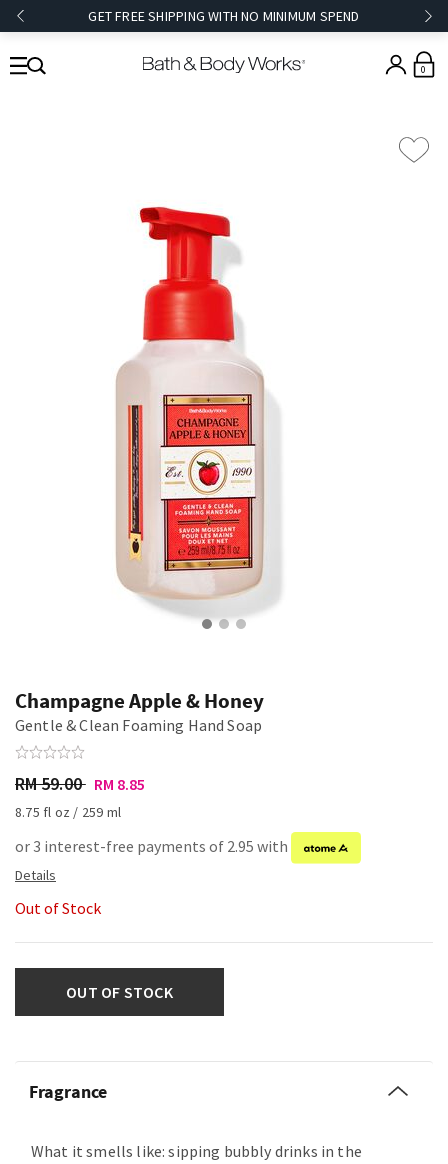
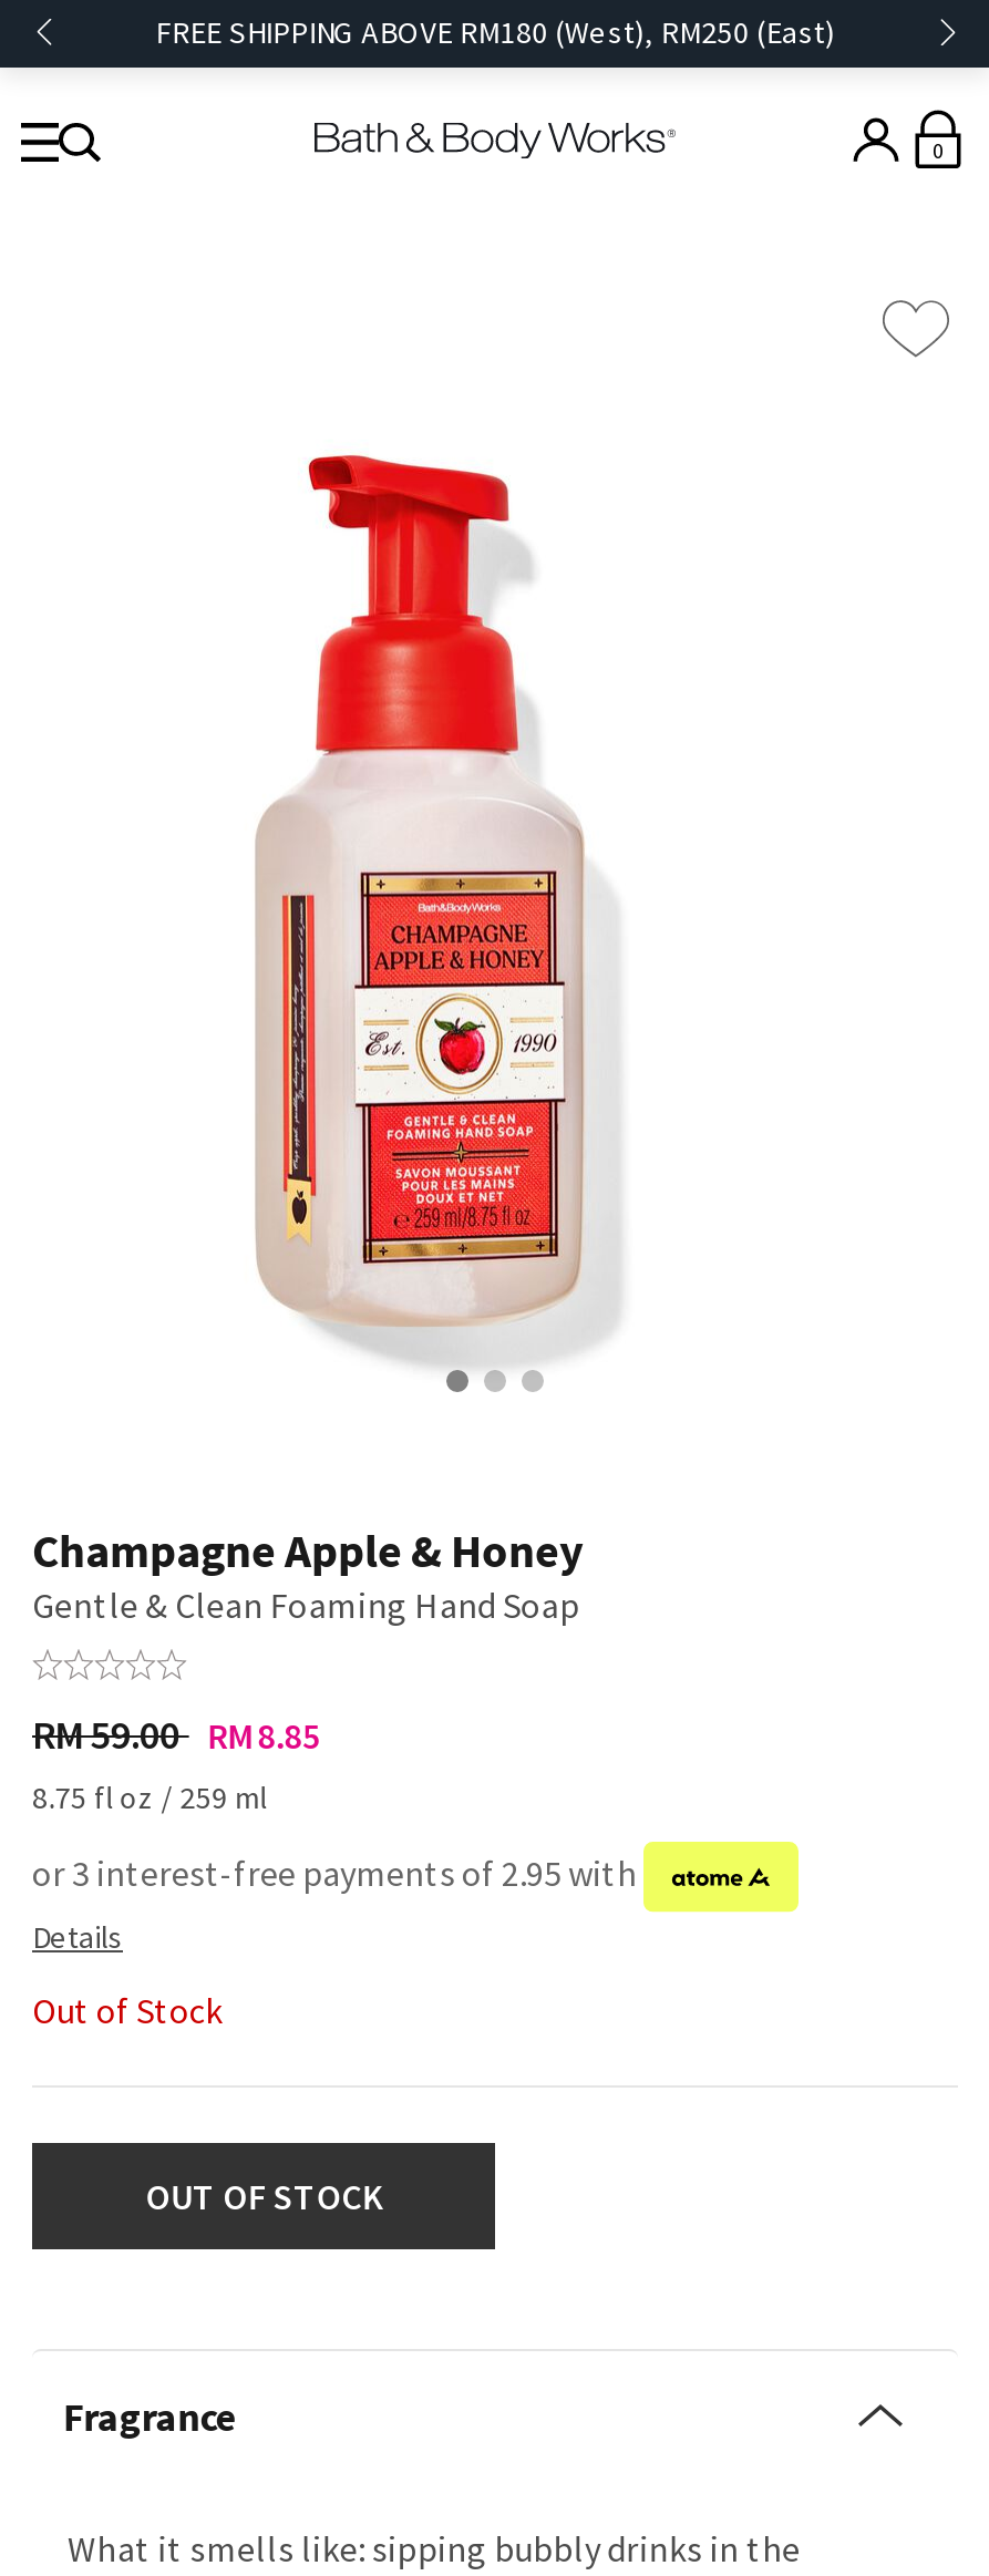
- GET FREE SHIPPING WITH NO MINIMUM SPEND
+ FREE SHIPPING ABOVE RM180 (West), RM250 (East)
